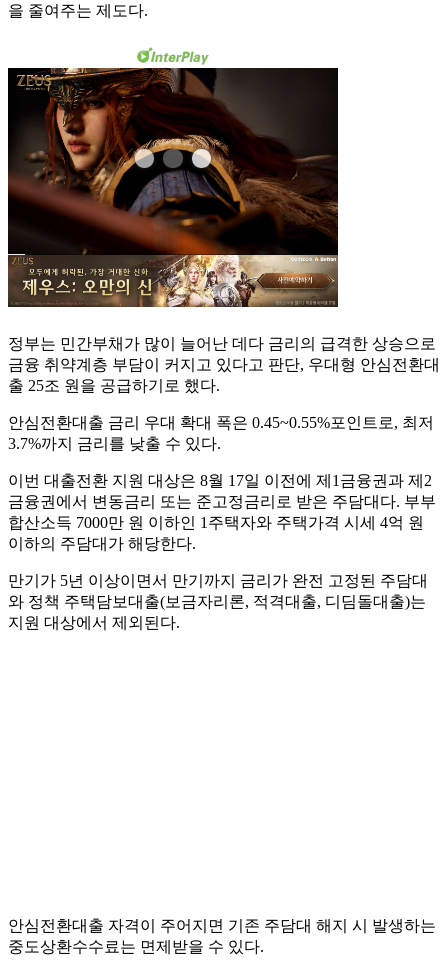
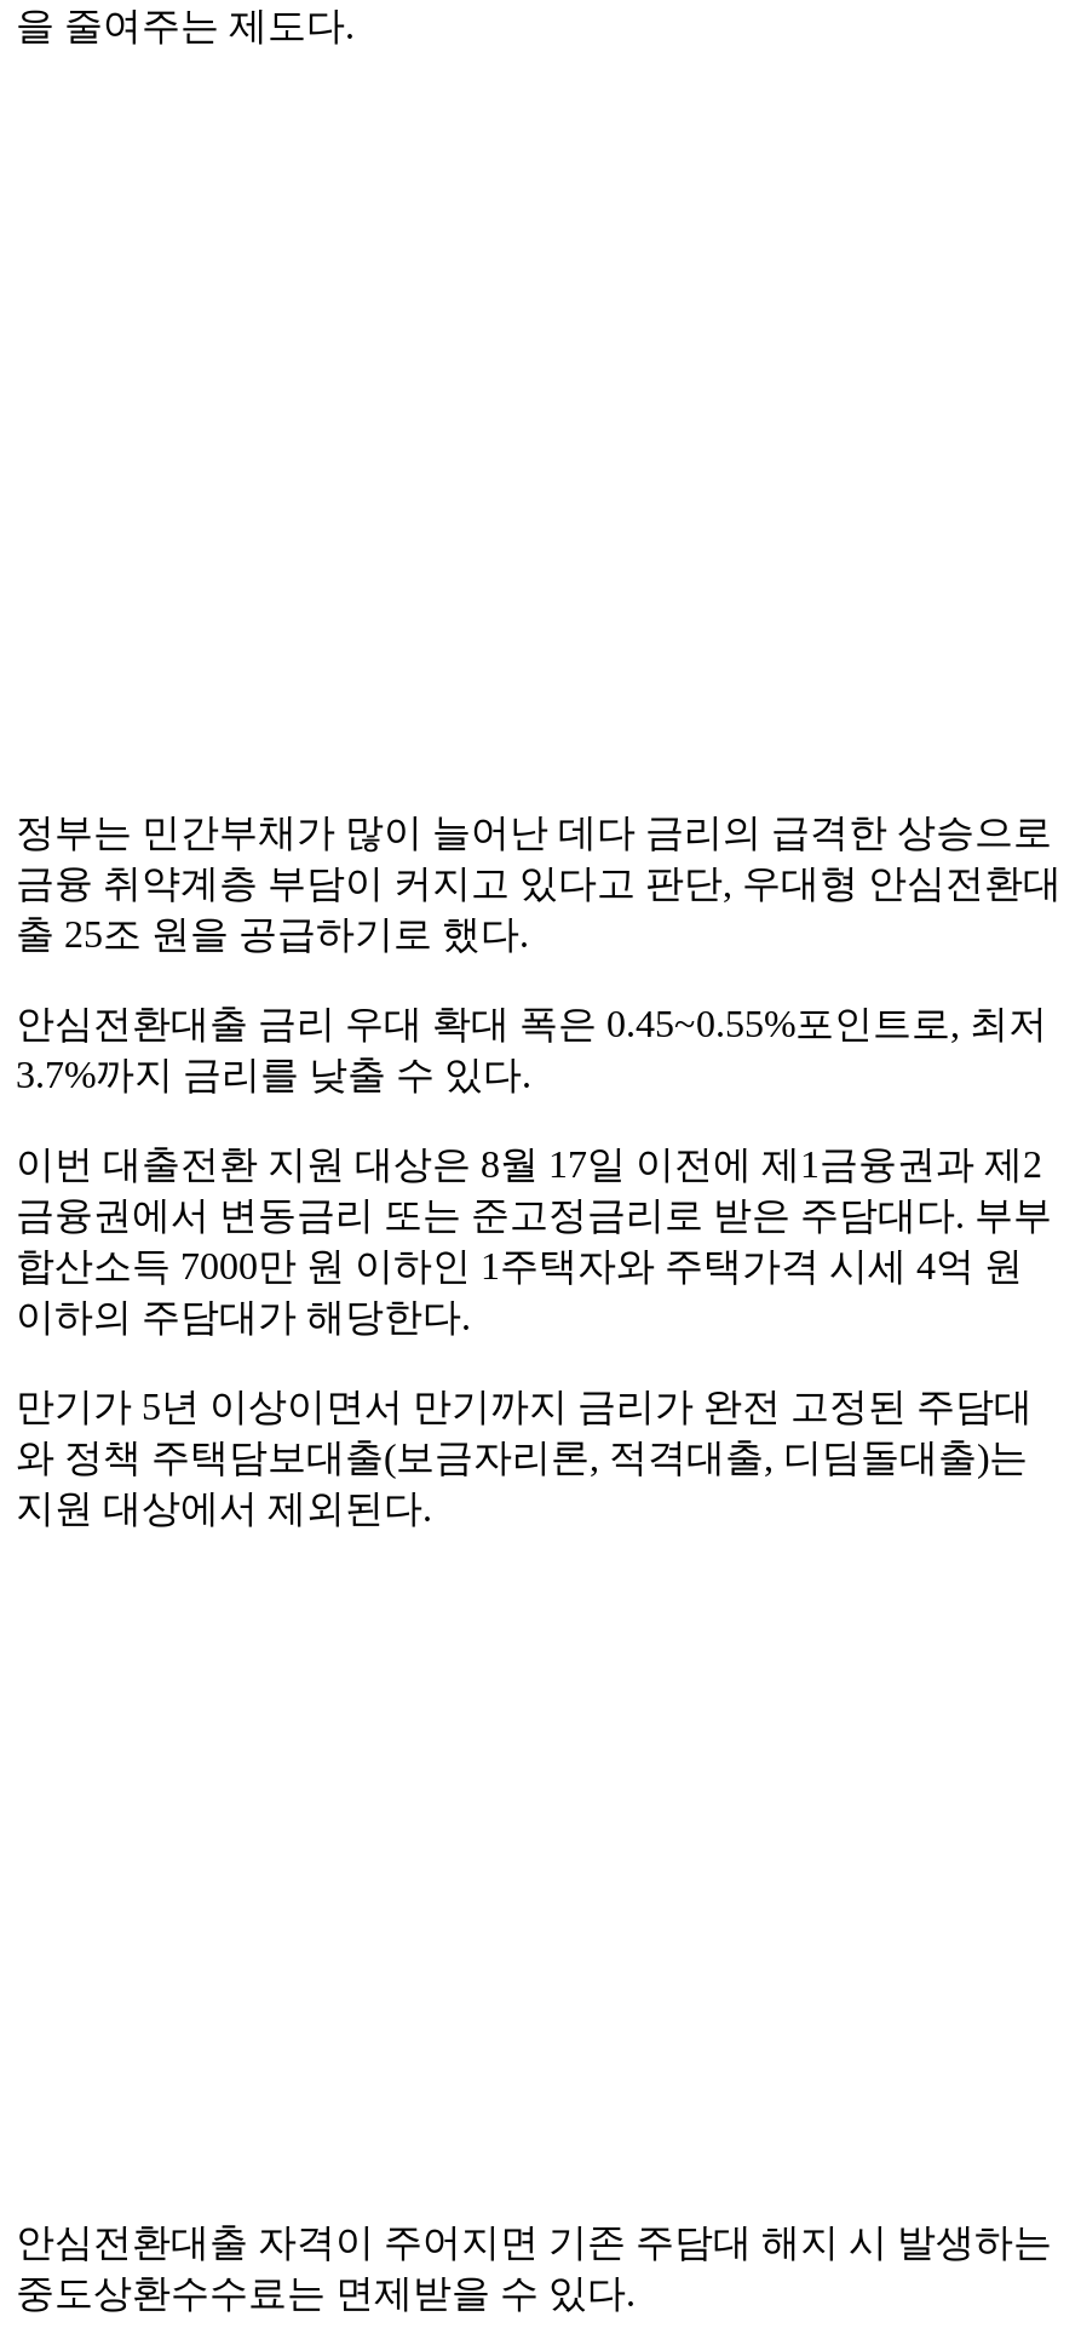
- [image]
